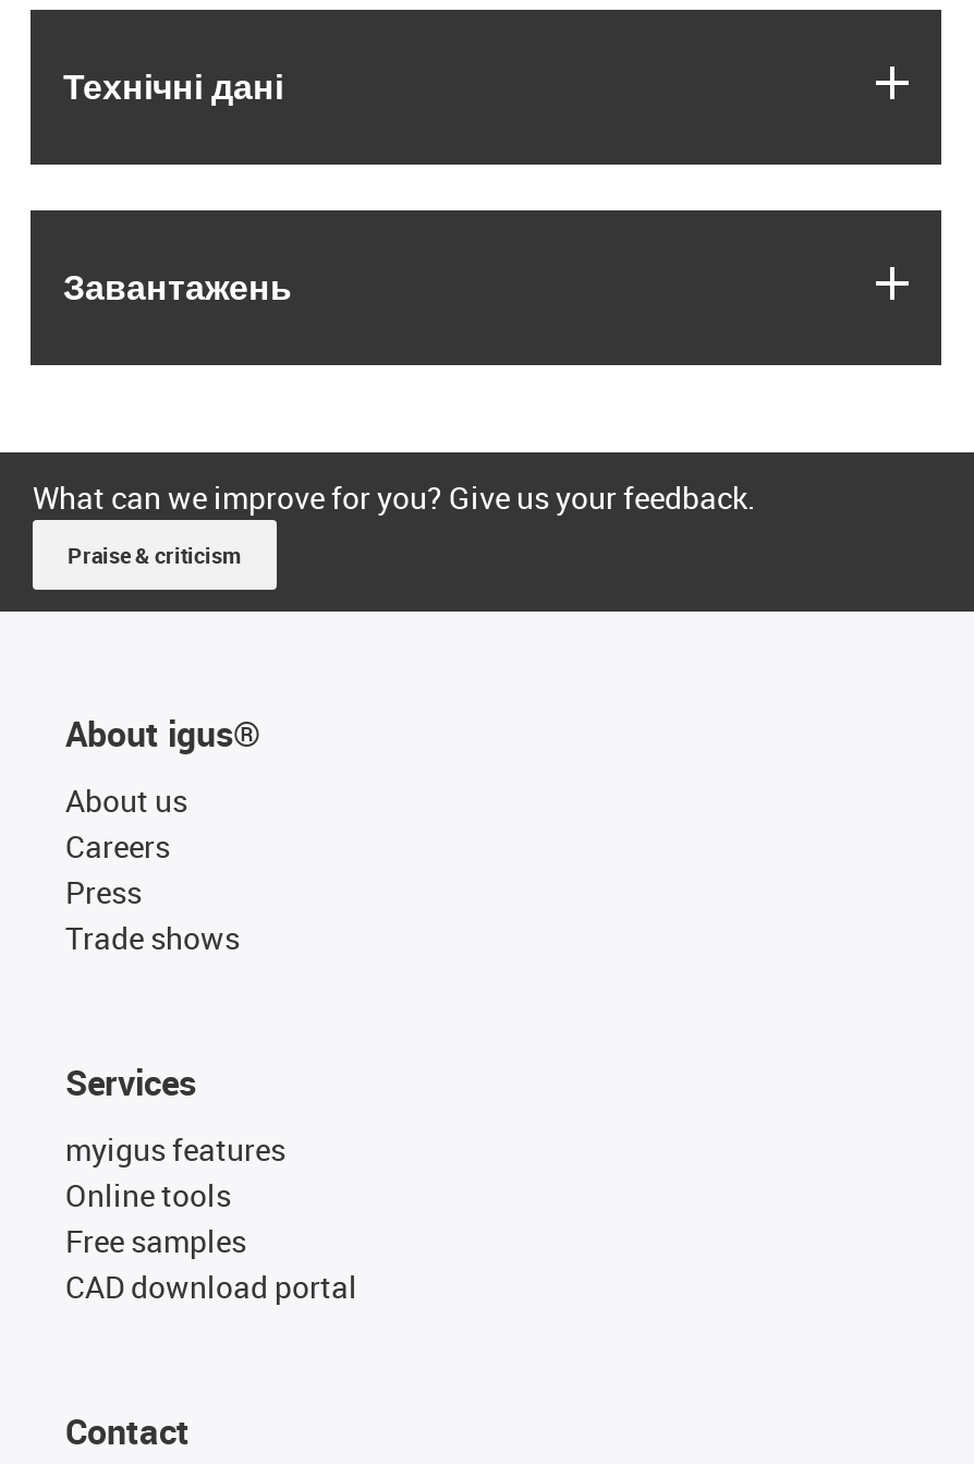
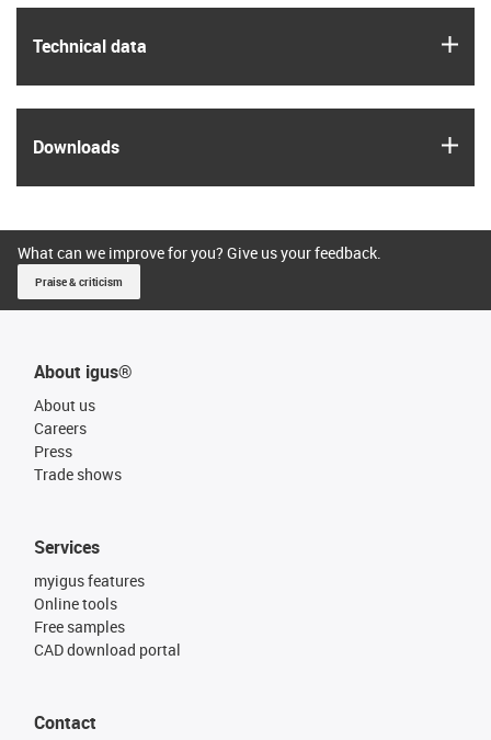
- Технічні дані
+ Technical data

- Завантажень
+ Downloads
